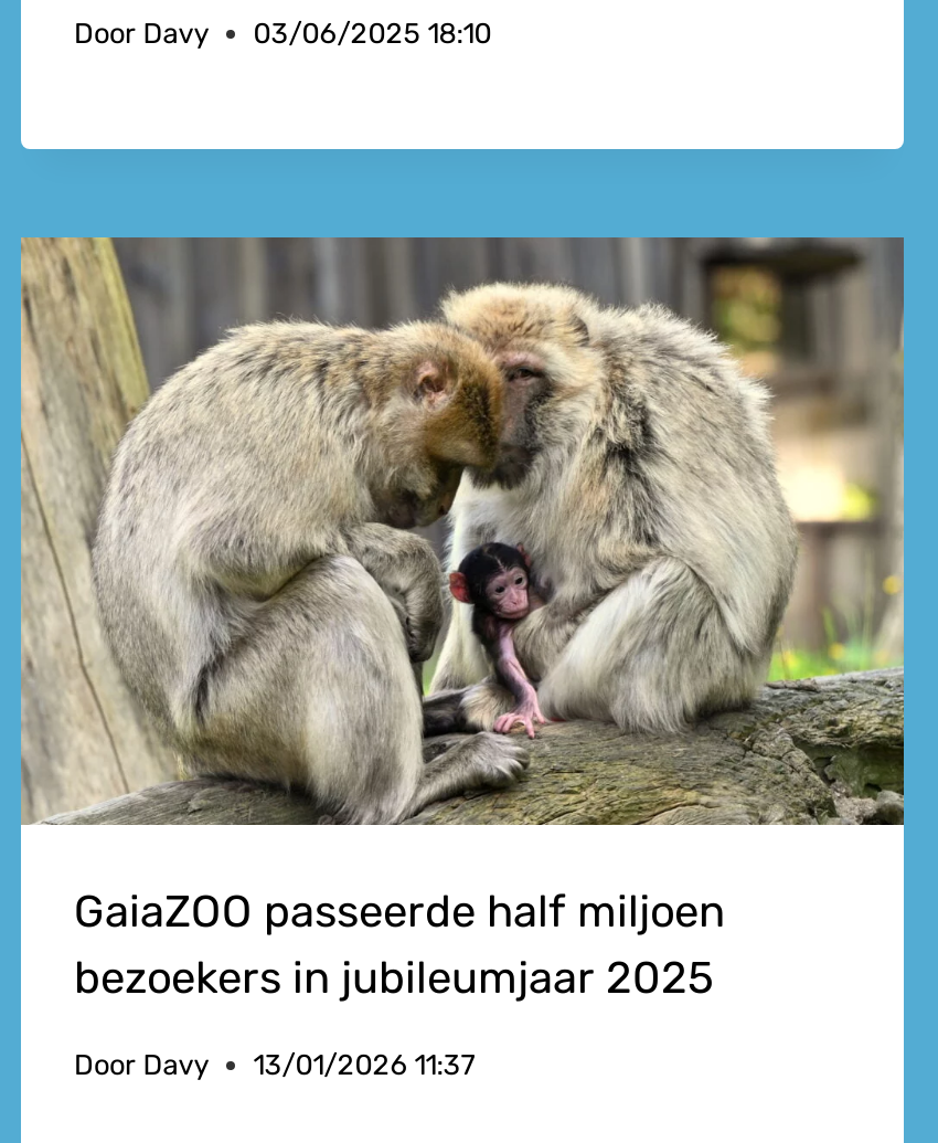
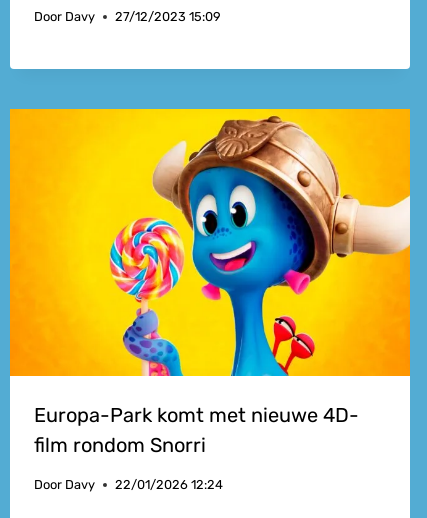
- Door Davy 03/06/2025 18:10
+ Door Davy 27/12/2023 15:09

- [image]
- GaiaZOO passeerde half miljoen
- bezoekers in jubileumjaar 2025
+ [image]
+ Europa-Park komt met nieuwe 4D-
+ film rondom Snorri

- Door Davy 13/01/2026 11:37
+ Door Davy 22/01/2026 12:24
